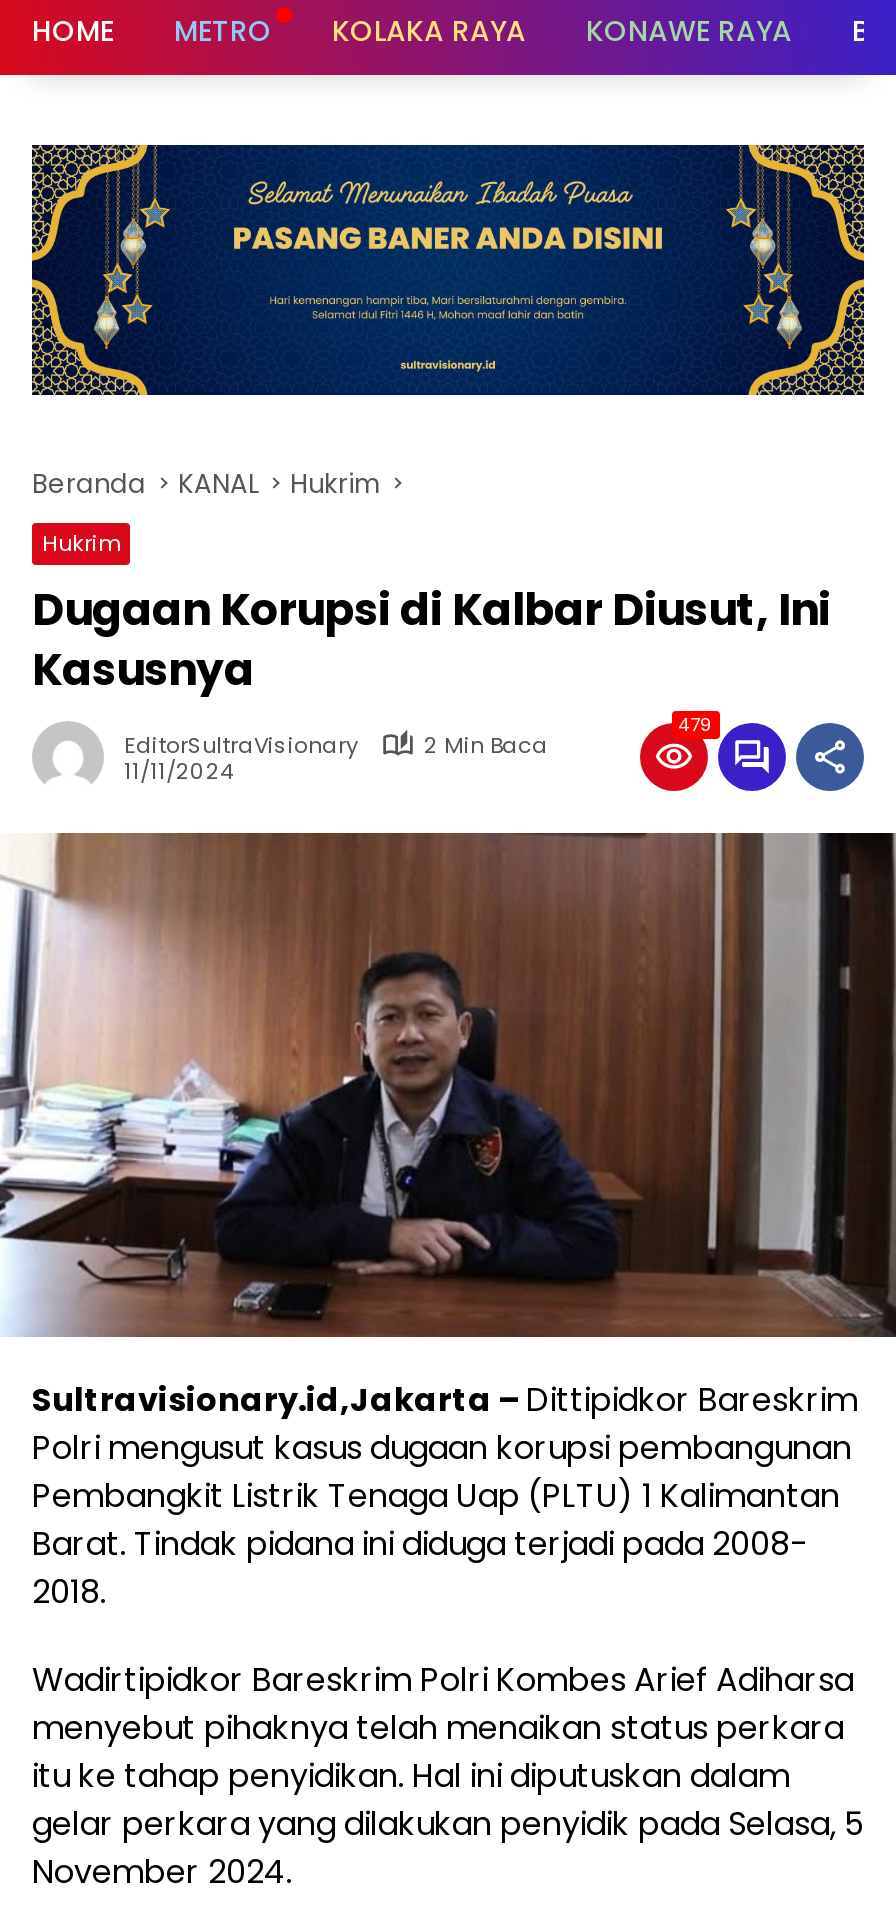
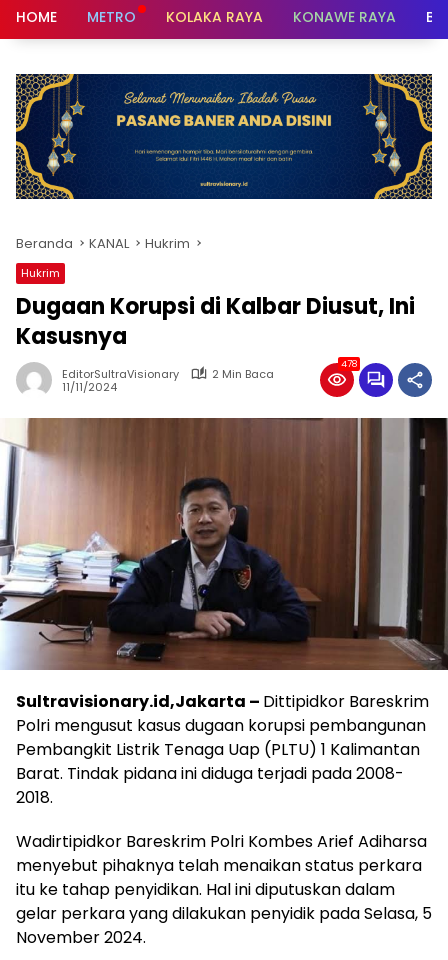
- 479
+ 478
